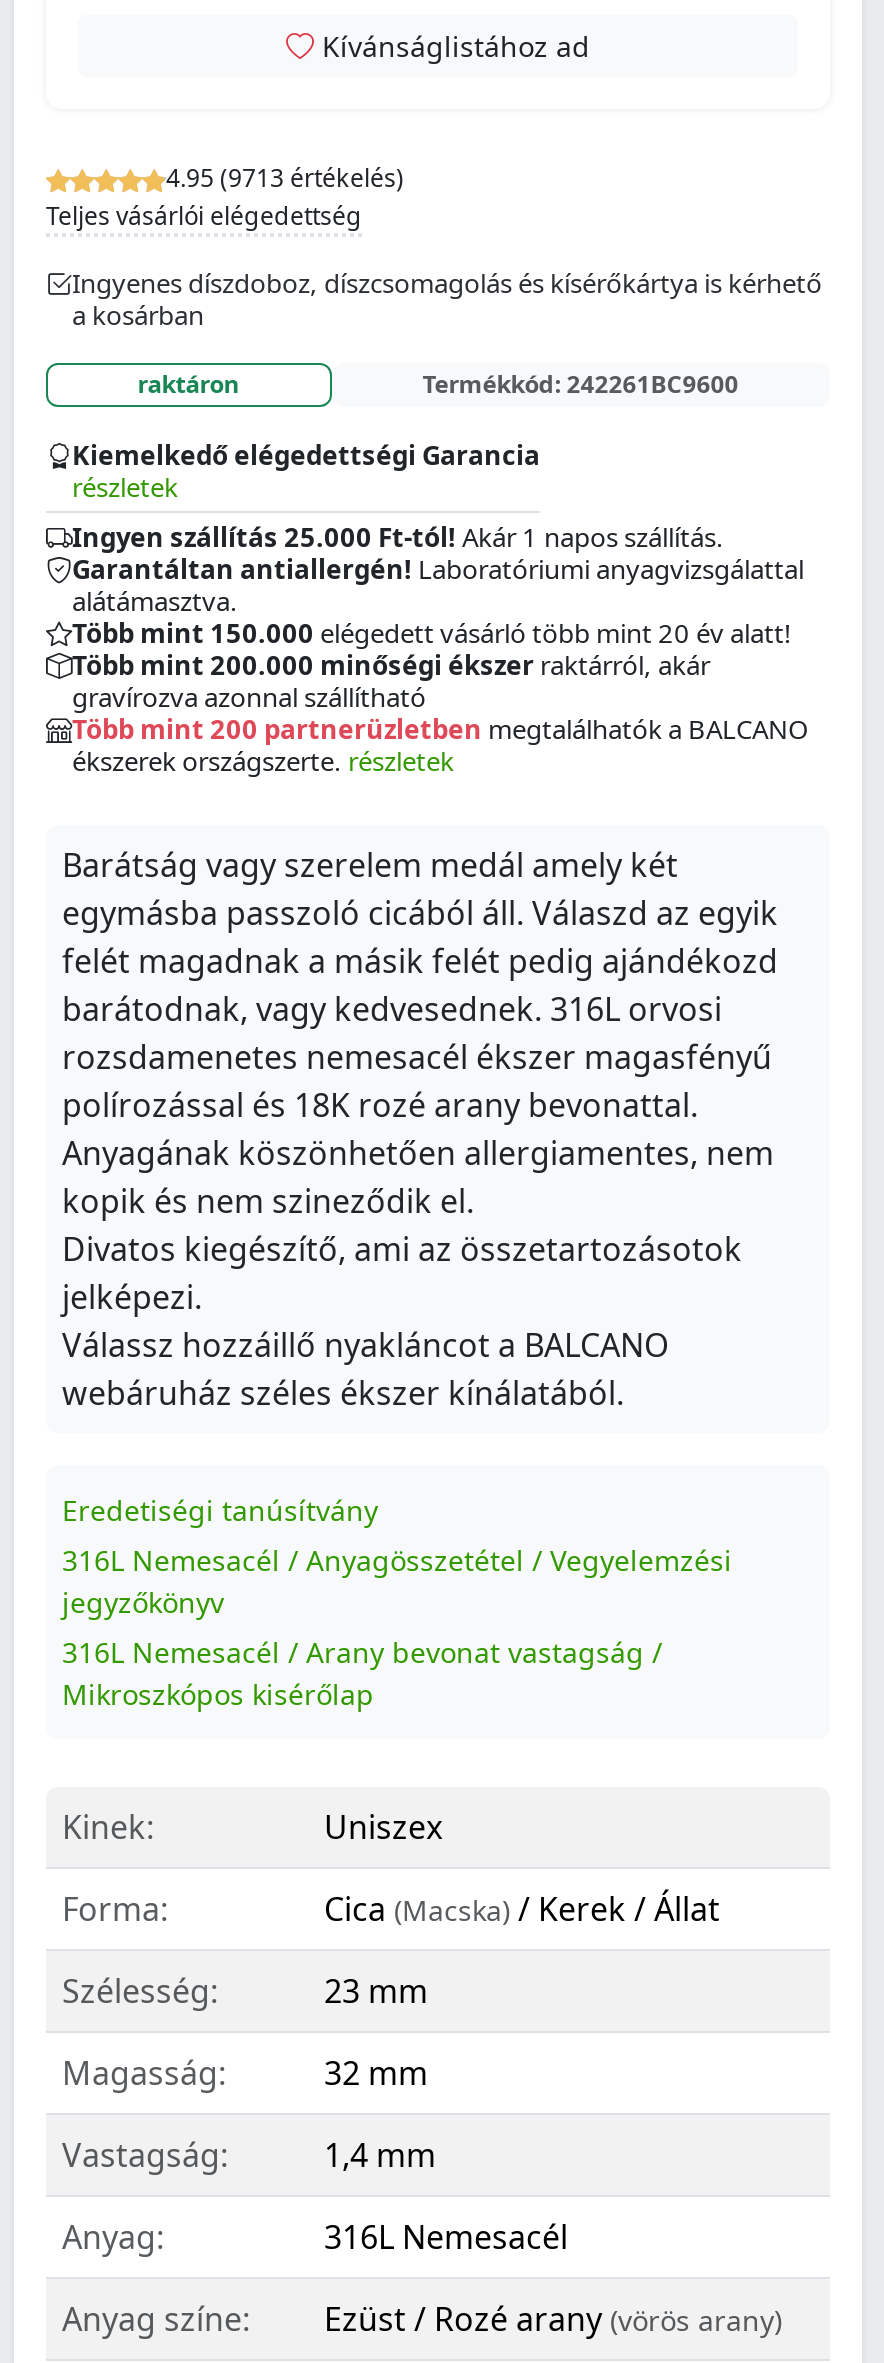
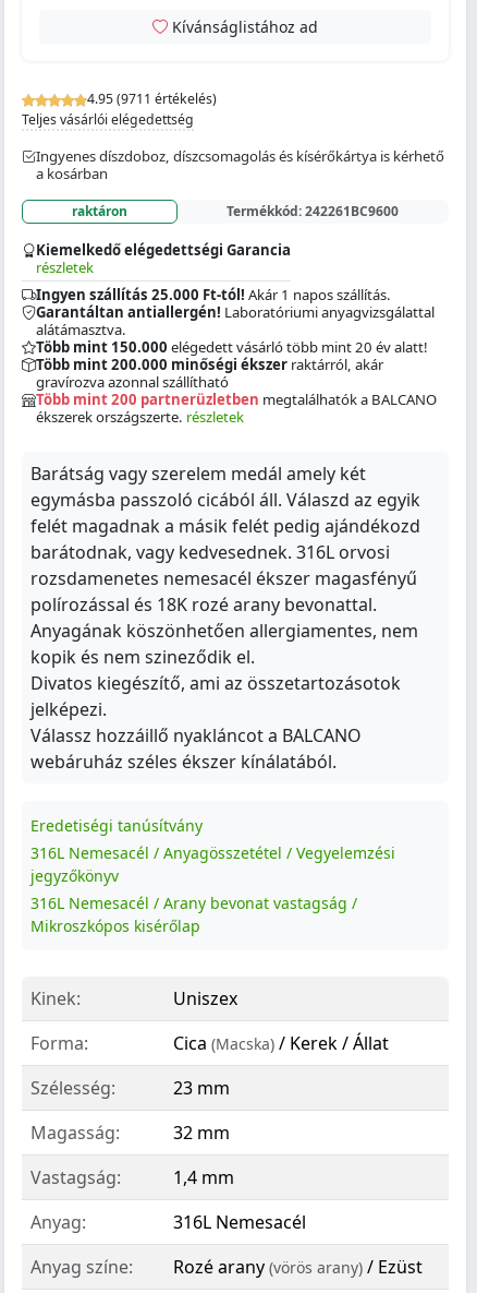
- 4.95 (9713 értékelés)
+ 4.95 (9711 értékelés)

- Ezüst / Rozé arany (vörös arany)
+ Rozé arany (vörös arany) / Ezüst
